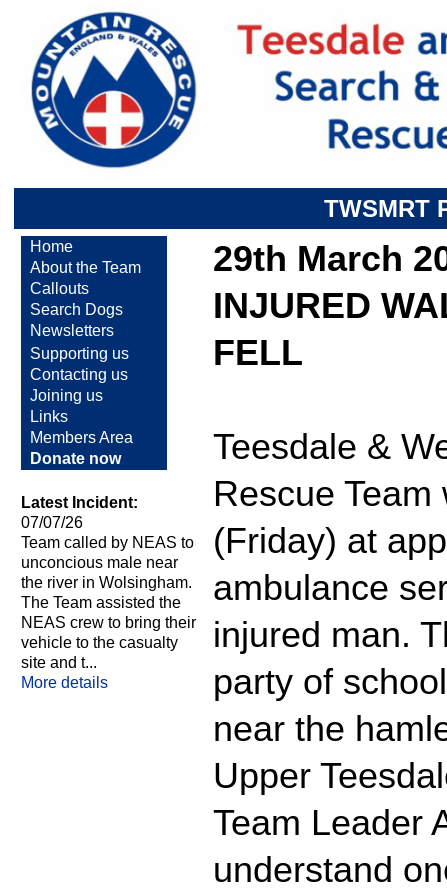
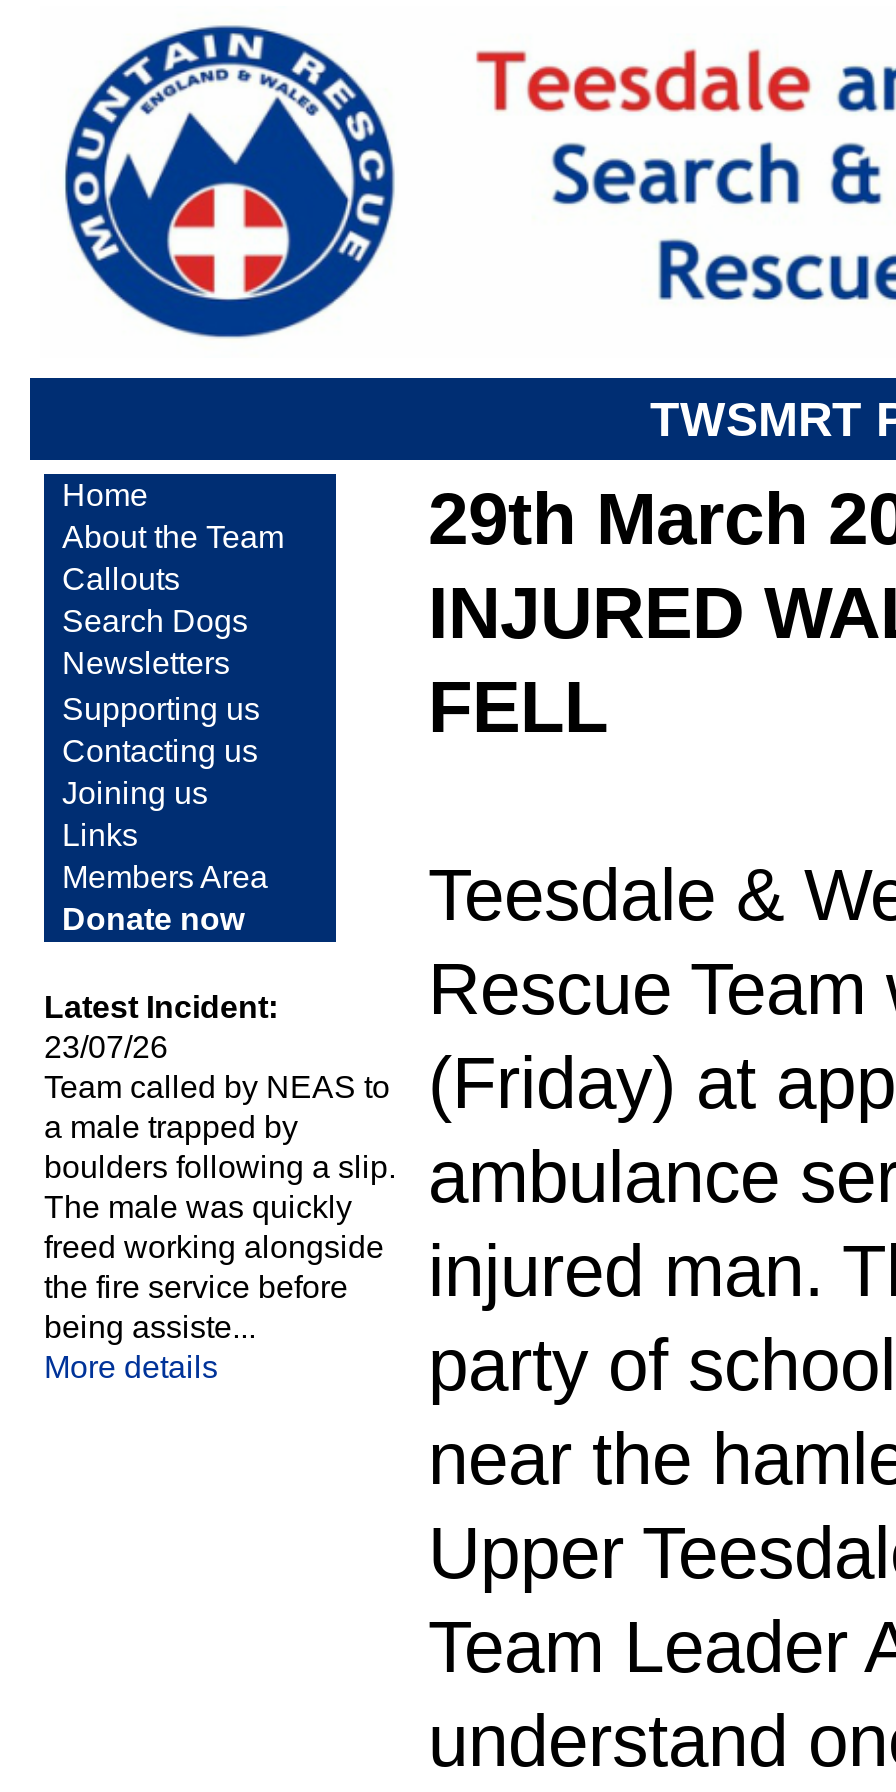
- 07/07/26
+ 23/07/26

- unconcious male near
- the river in Wolsingham.
- The Team assisted the
- NEAS crew to bring their
- vehicle to the casualty
- site and t...
+ a male trapped by
+ boulders following a slip.
+ The male was quickly
+ freed working alongside
+ the fire service before
+ being assiste...
